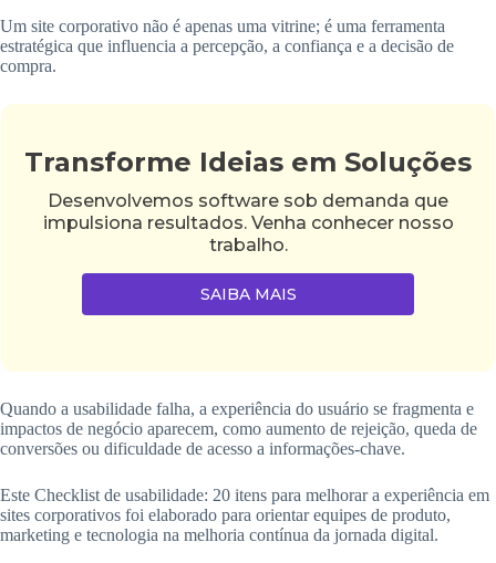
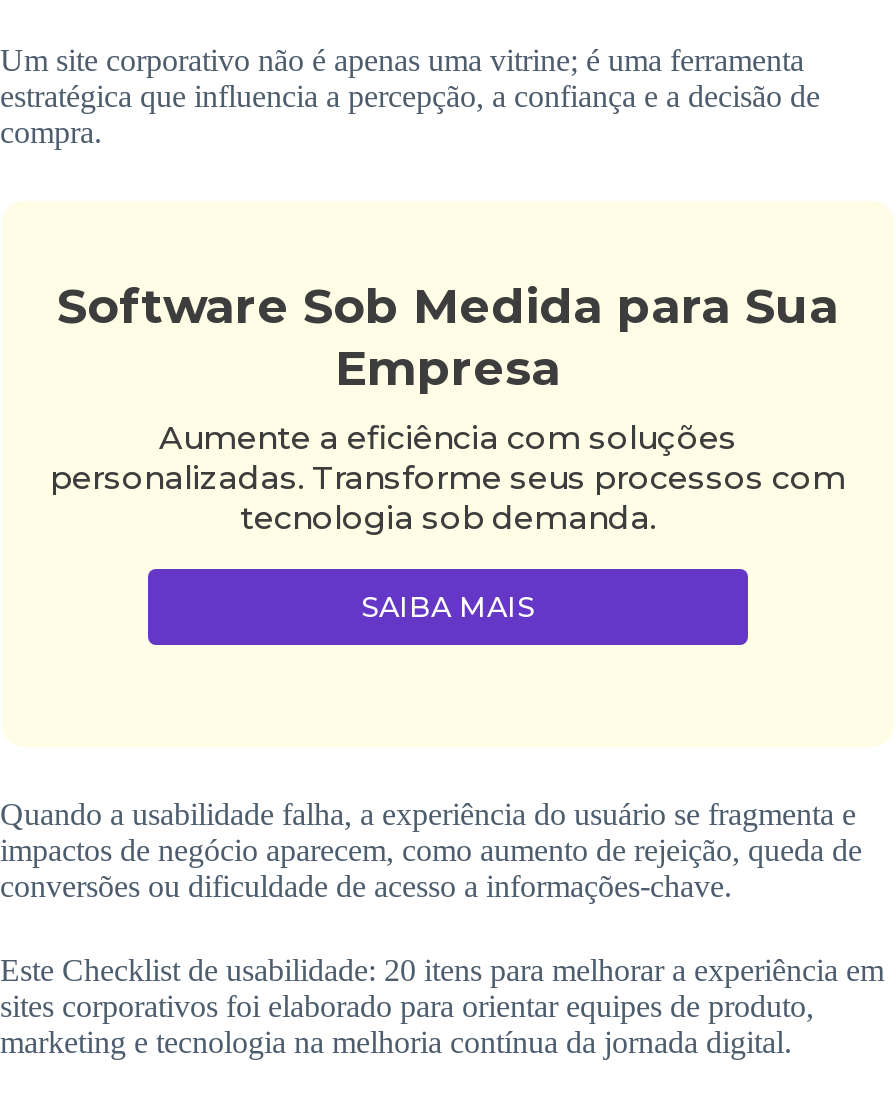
- Transforme Ideias em Soluções
- Desenvolvemos software sob demanda que
- impulsiona resultados. Venha conhecer nosso
- trabalho.
+ Software Sob Medida para Sua
+ Empresa
+ Aumente a eficiência com soluções
+ personalizadas. Transforme seus processos com
+ tecnologia sob demanda.
